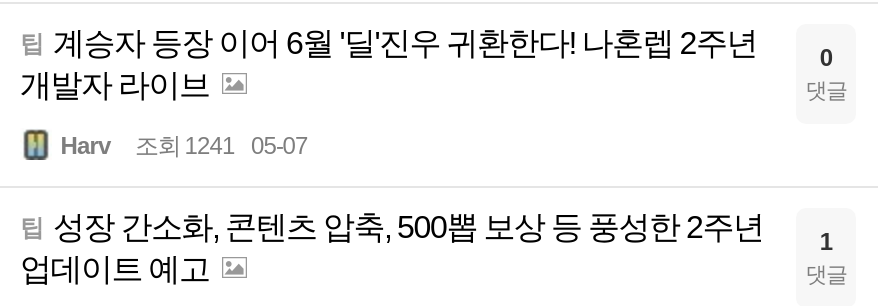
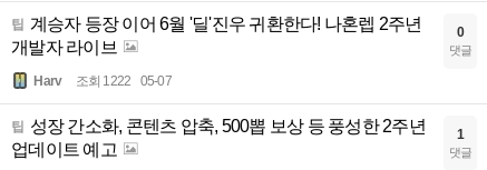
- Harv 조회 1241 05-07
+ Harv 조회 1222 05-07
